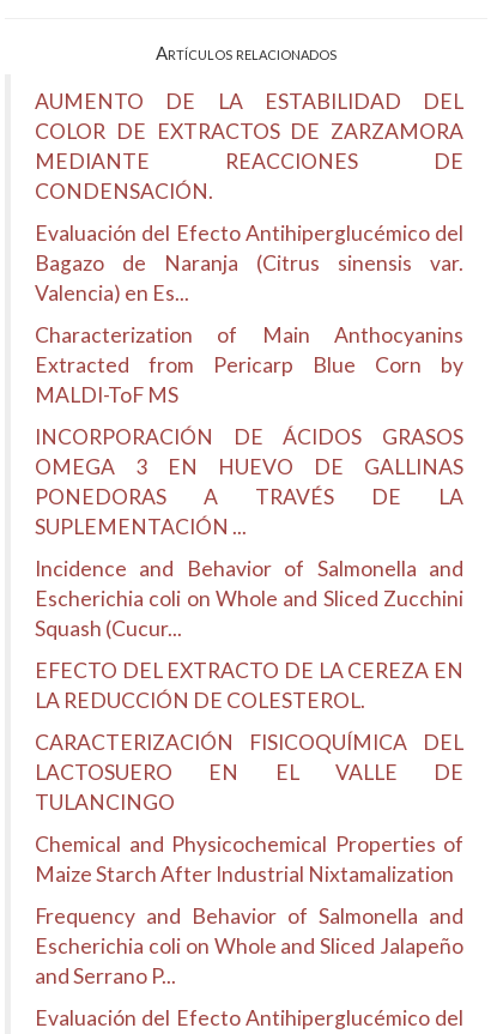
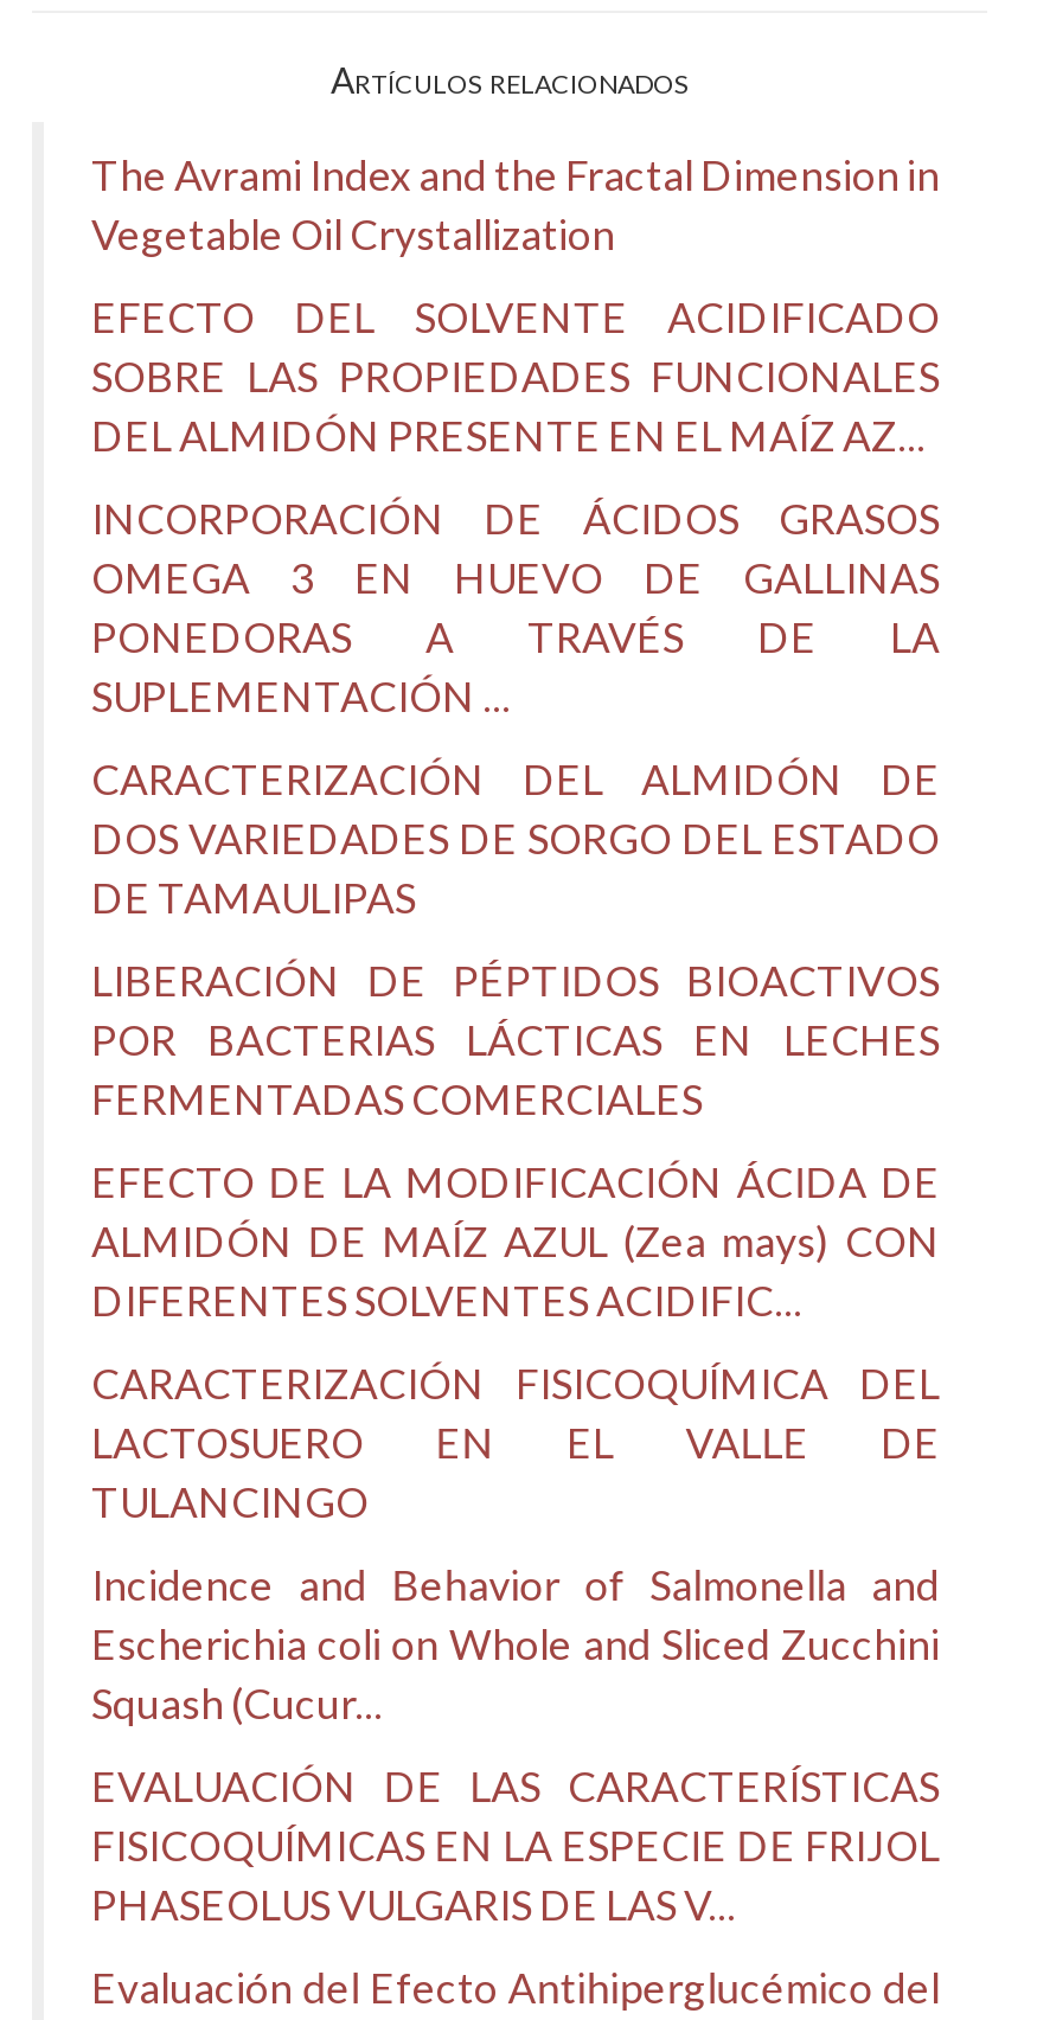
- AUMENTO DE LA ESTABILIDAD DEL
- COLOR DE EXTRACTOS DE ZARZAMORA
- MEDIANTE REACCIONES DE
- CONDENSACIÓN.
- Evaluación del Efecto Antihiperglucémico del
- Bagazo de Naranja (Citrus sinensis var.
- Valencia) en Es...
- Characterization of Main Anthocyanins
- Extracted from Pericarp Blue Corn by
- MALDI-ToF MS
+ The Avrami Index and the Fractal Dimension in
+ Vegetable Oil Crystallization
+ EFECTO DEL SOLVENTE ACIDIFICADO
+ SOBRE LAS PROPIEDADES FUNCIONALES
+ DEL ALMIDÓN PRESENTE EN EL MAÍZ AZ...

moved up: INCORPORACIÓN DE ÁCIDOS GRASOS | OMEGA 3 EN HUEVO DE GALLINAS | PONEDORAS A TRAVÉS DE LA | SUPLEMENTACIÓN ...

+ CARACTERIZACIÓN DEL ALMIDÓN DE
+ DOS VARIEDADES DE SORGO DEL ESTADO
+ DE TAMAULIPAS
+ LIBERACIÓN DE PÉPTIDOS BIOACTIVOS
+ POR BACTERIAS LÁCTICAS EN LECHES
+ FERMENTADAS COMERCIALES
+ EFECTO DE LA MODIFICACIÓN ÁCIDA DE
+ ALMIDÓN DE MAÍZ AZUL (Zea mays) CON
+ DIFERENTES SOLVENTES ACIDIFIC...

moved down: Incidence and Behavior of Salmonella and | Escherichia coli on Whole and Sliced Zucchini | Squash (Cucur...

- EFECTO DEL EXTRACTO DE LA CEREZA EN
- LA REDUCCIÓN DE COLESTEROL.
- Chemical and Physicochemical Properties of
- Maize Starch After Industrial Nixtamalization
- Frequency and Behavior of Salmonella and
- Escherichia coli on Whole and Sliced Jalapeño
- and Serrano P...
+ EVALUACIÓN DE LAS CARACTERÍSTICAS
+ FISICOQUÍMICAS EN LA ESPECIE DE FRIJOL
+ PHASEOLUS VULGARIS DE LAS V...

moved up: CARACTERIZACIÓN FISICOQUÍMICA DEL | LACTOSUERO EN EL VALLE DE | TULANCINGO
